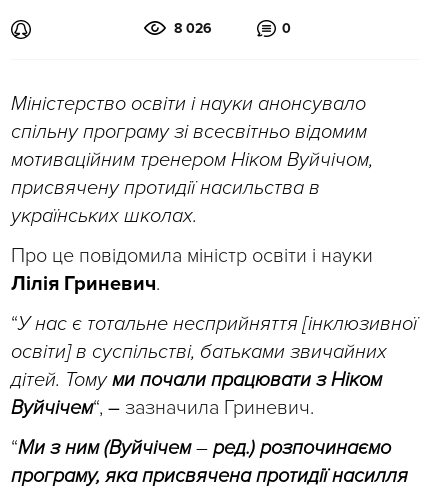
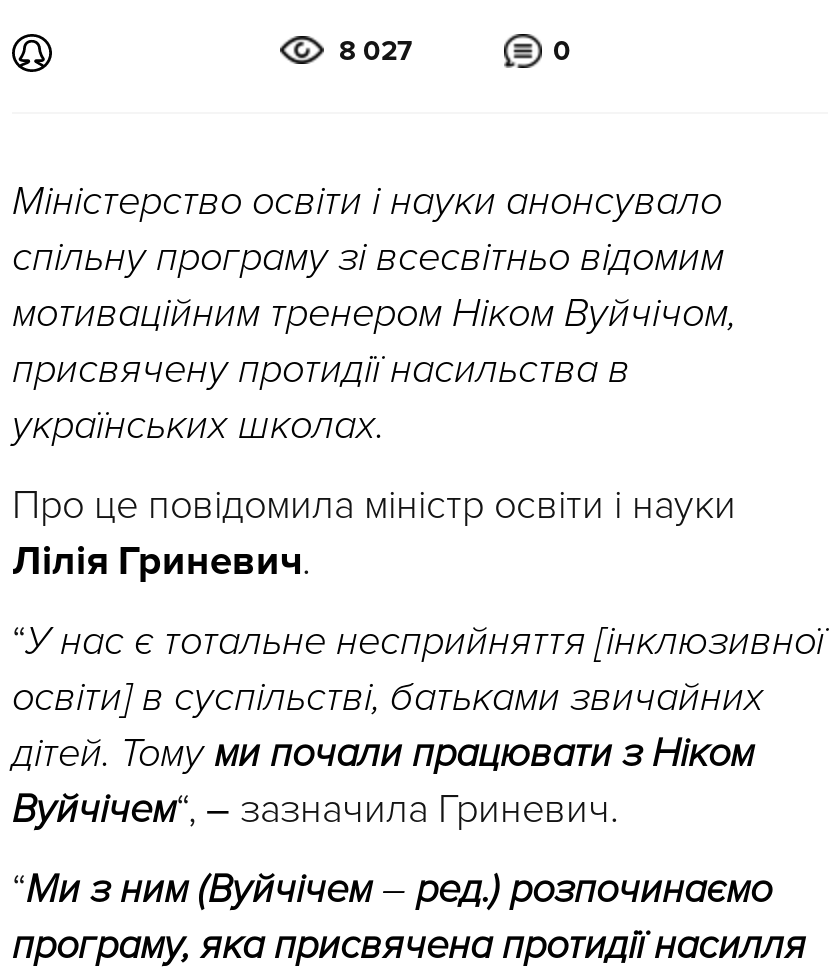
- 8 026
+ 8 027
